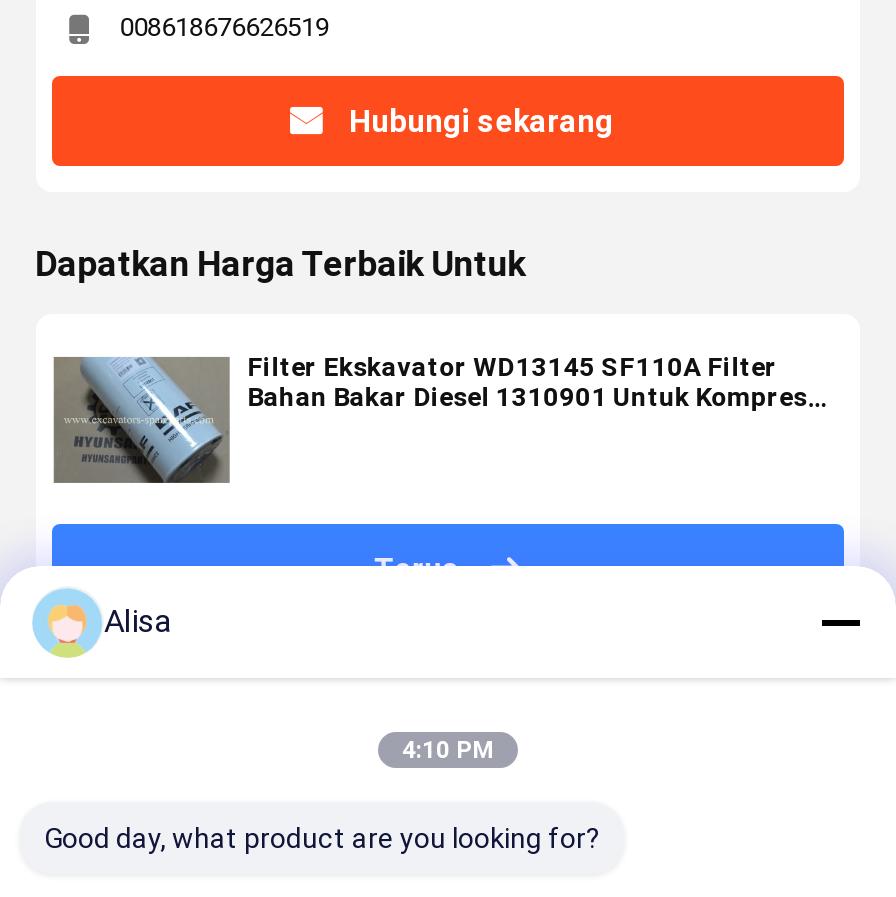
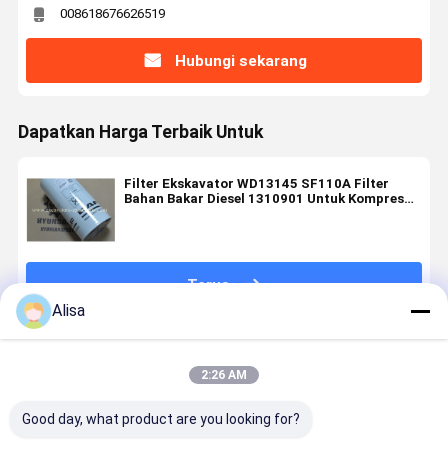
- 4:10 PM
+ 2:26 AM
